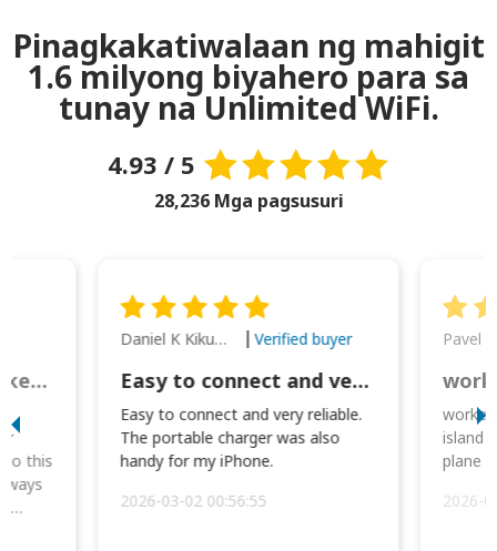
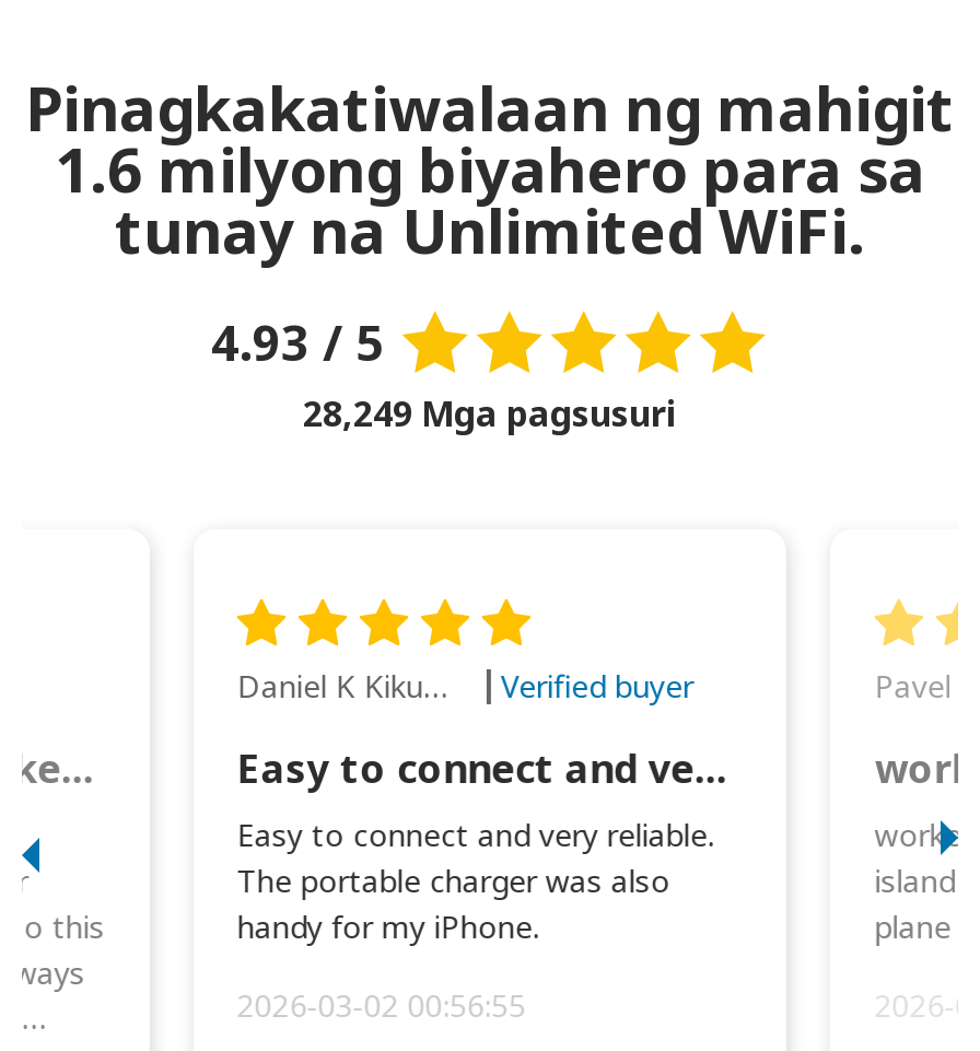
- 28,236 Mga pagsusuri
+ 28,249 Mga pagsusuri
